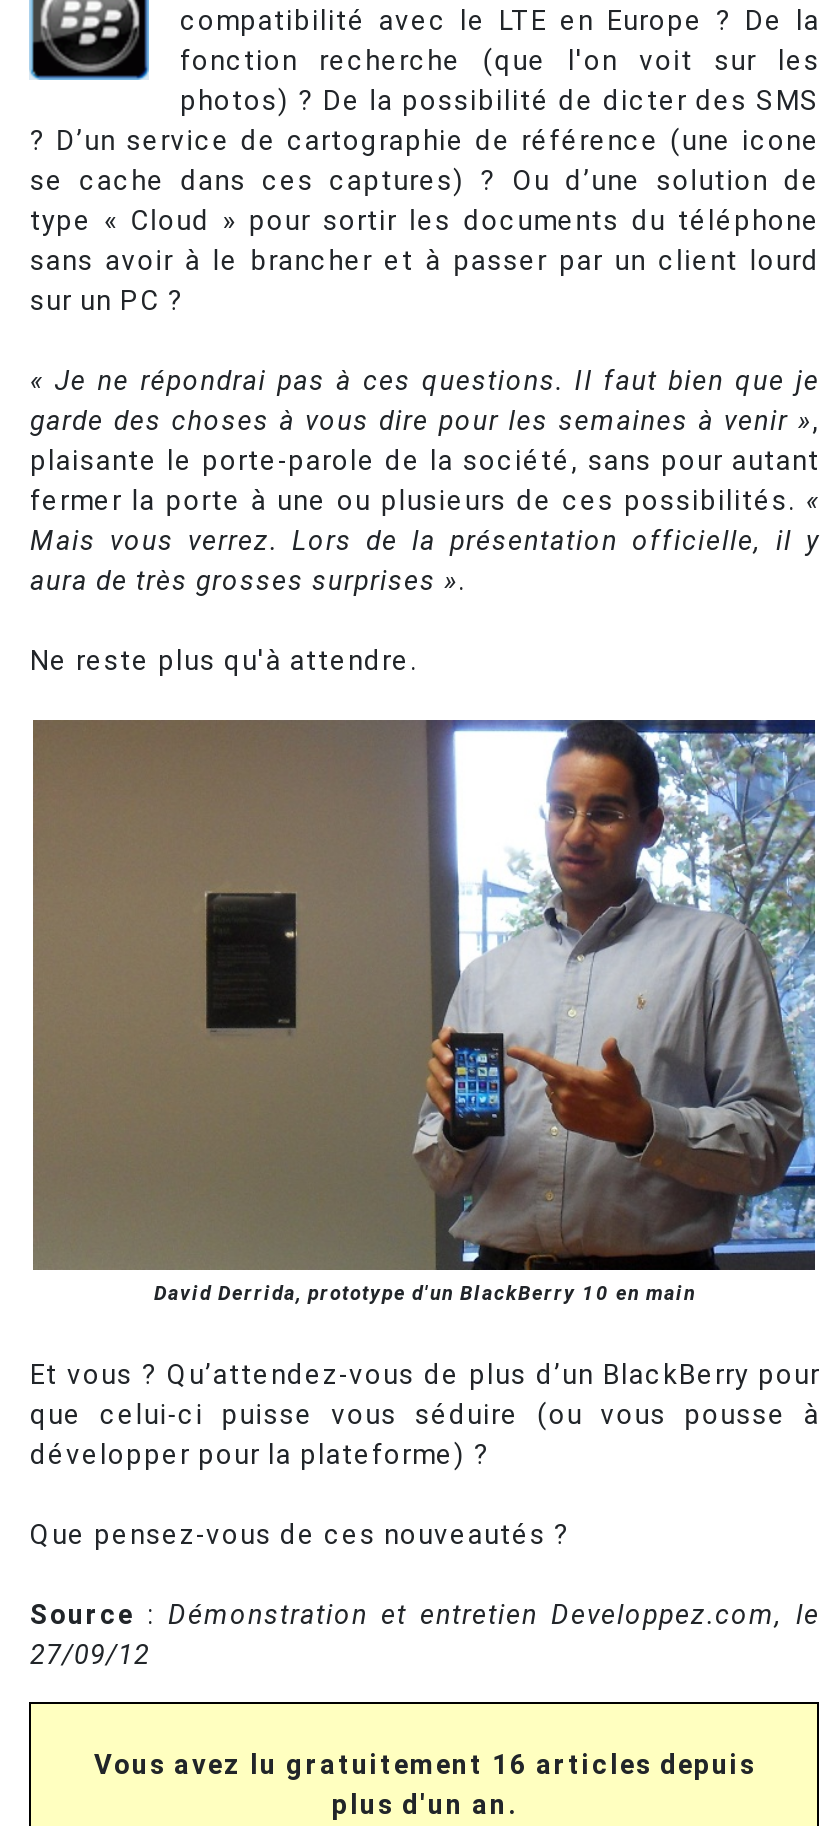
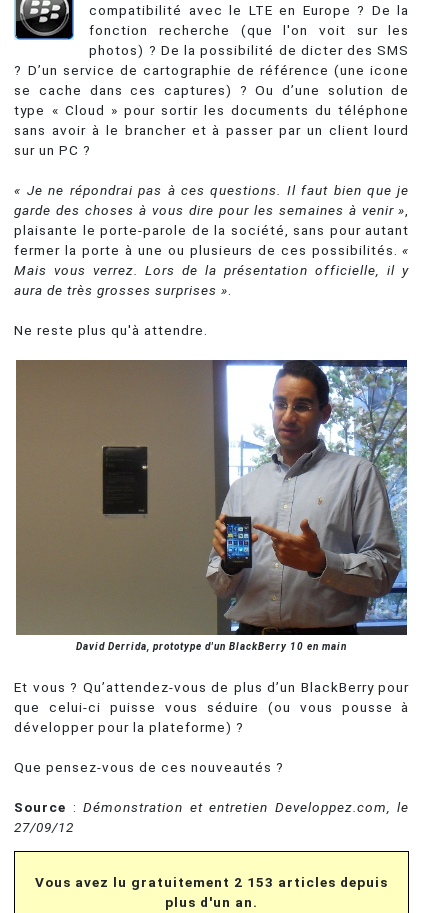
- Vous avez lu gratuitement 16 articles depuis
+ Vous avez lu gratuitement 2 153 articles depuis
